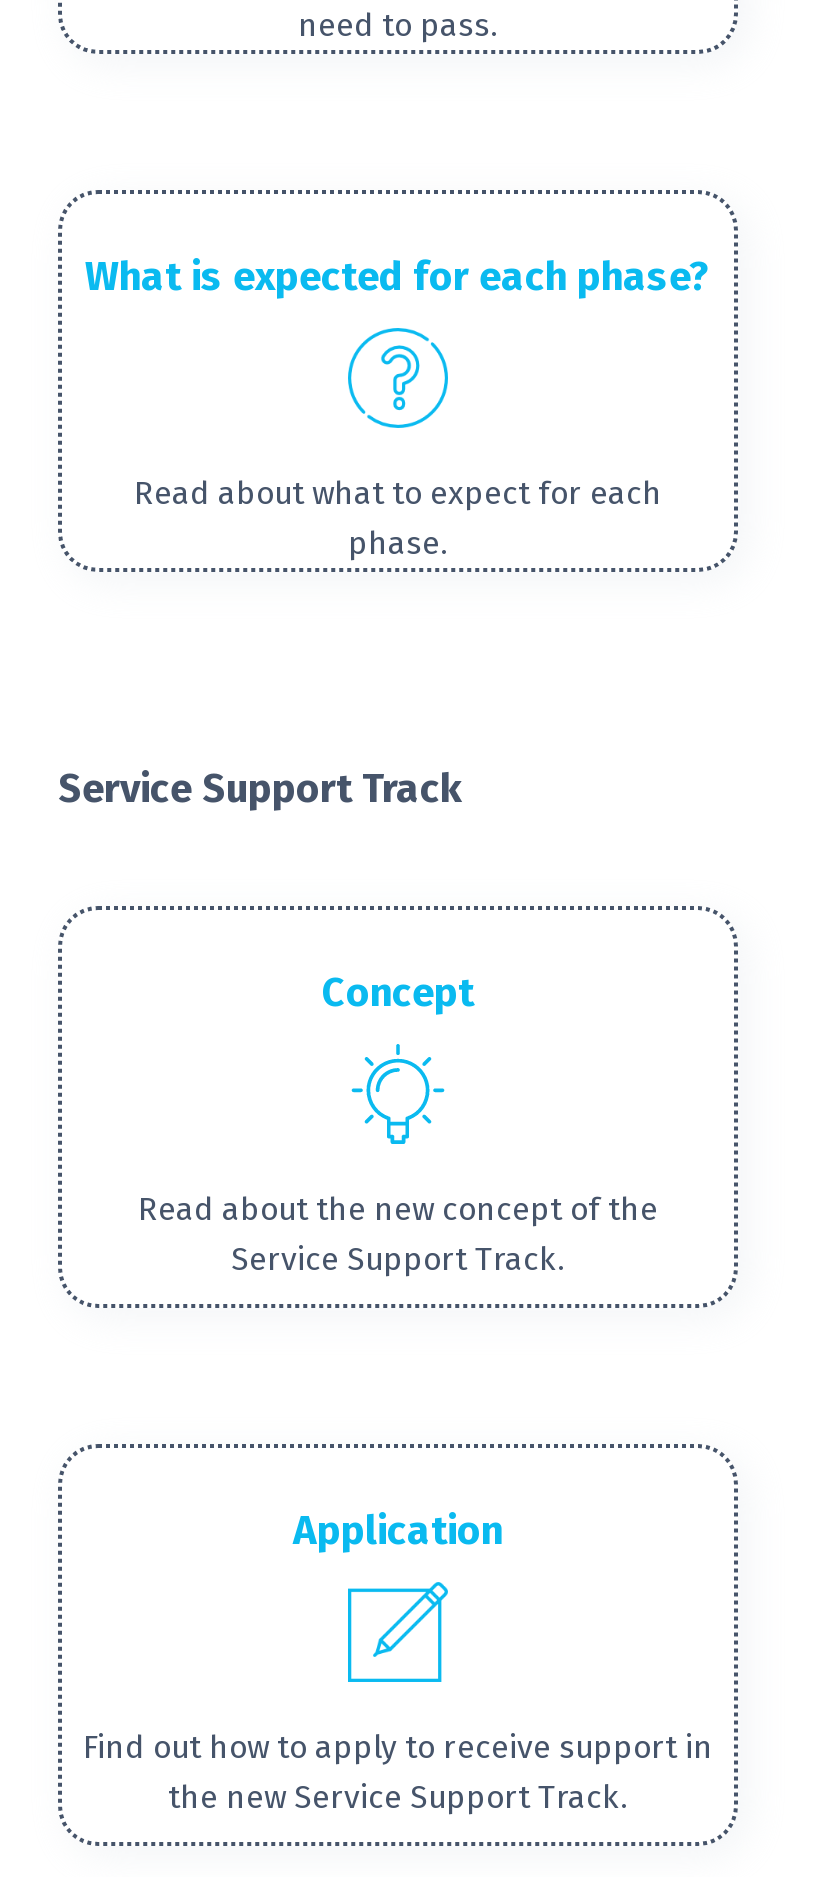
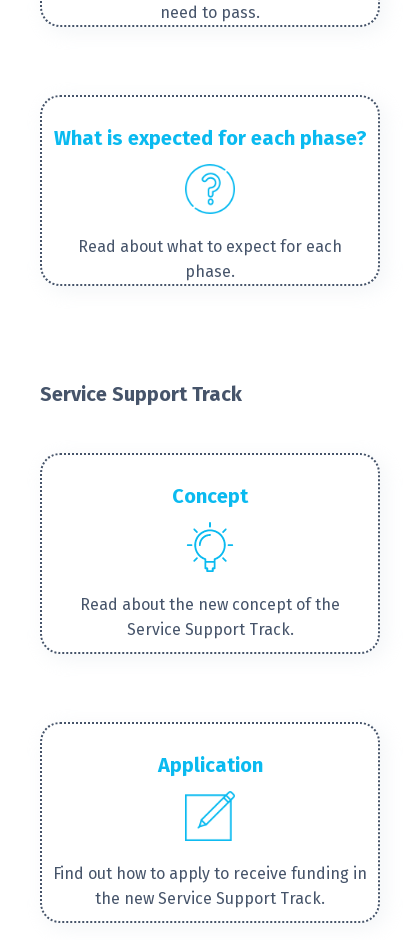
- Find out how to apply to receive support in
+ Find out how to apply to receive funding in
